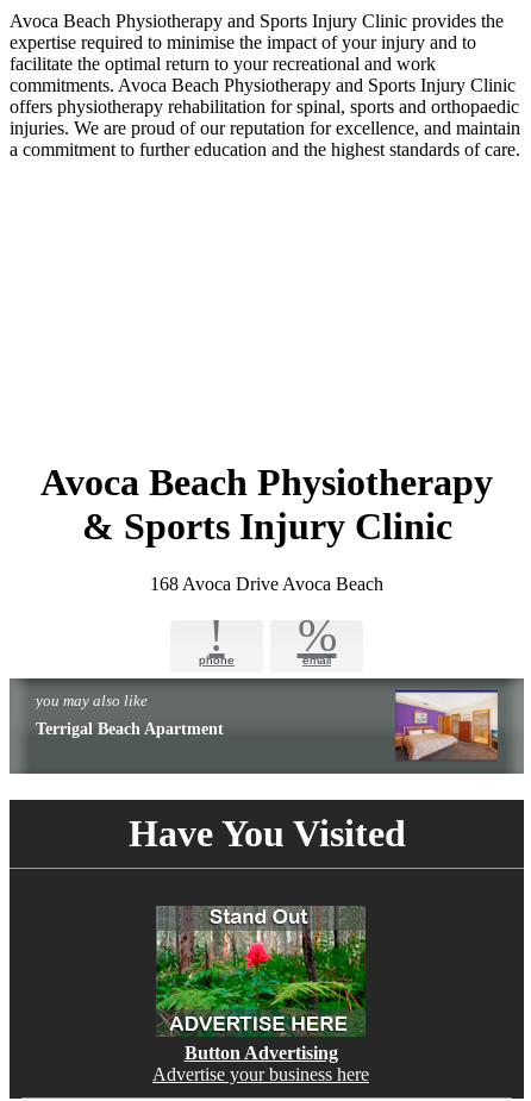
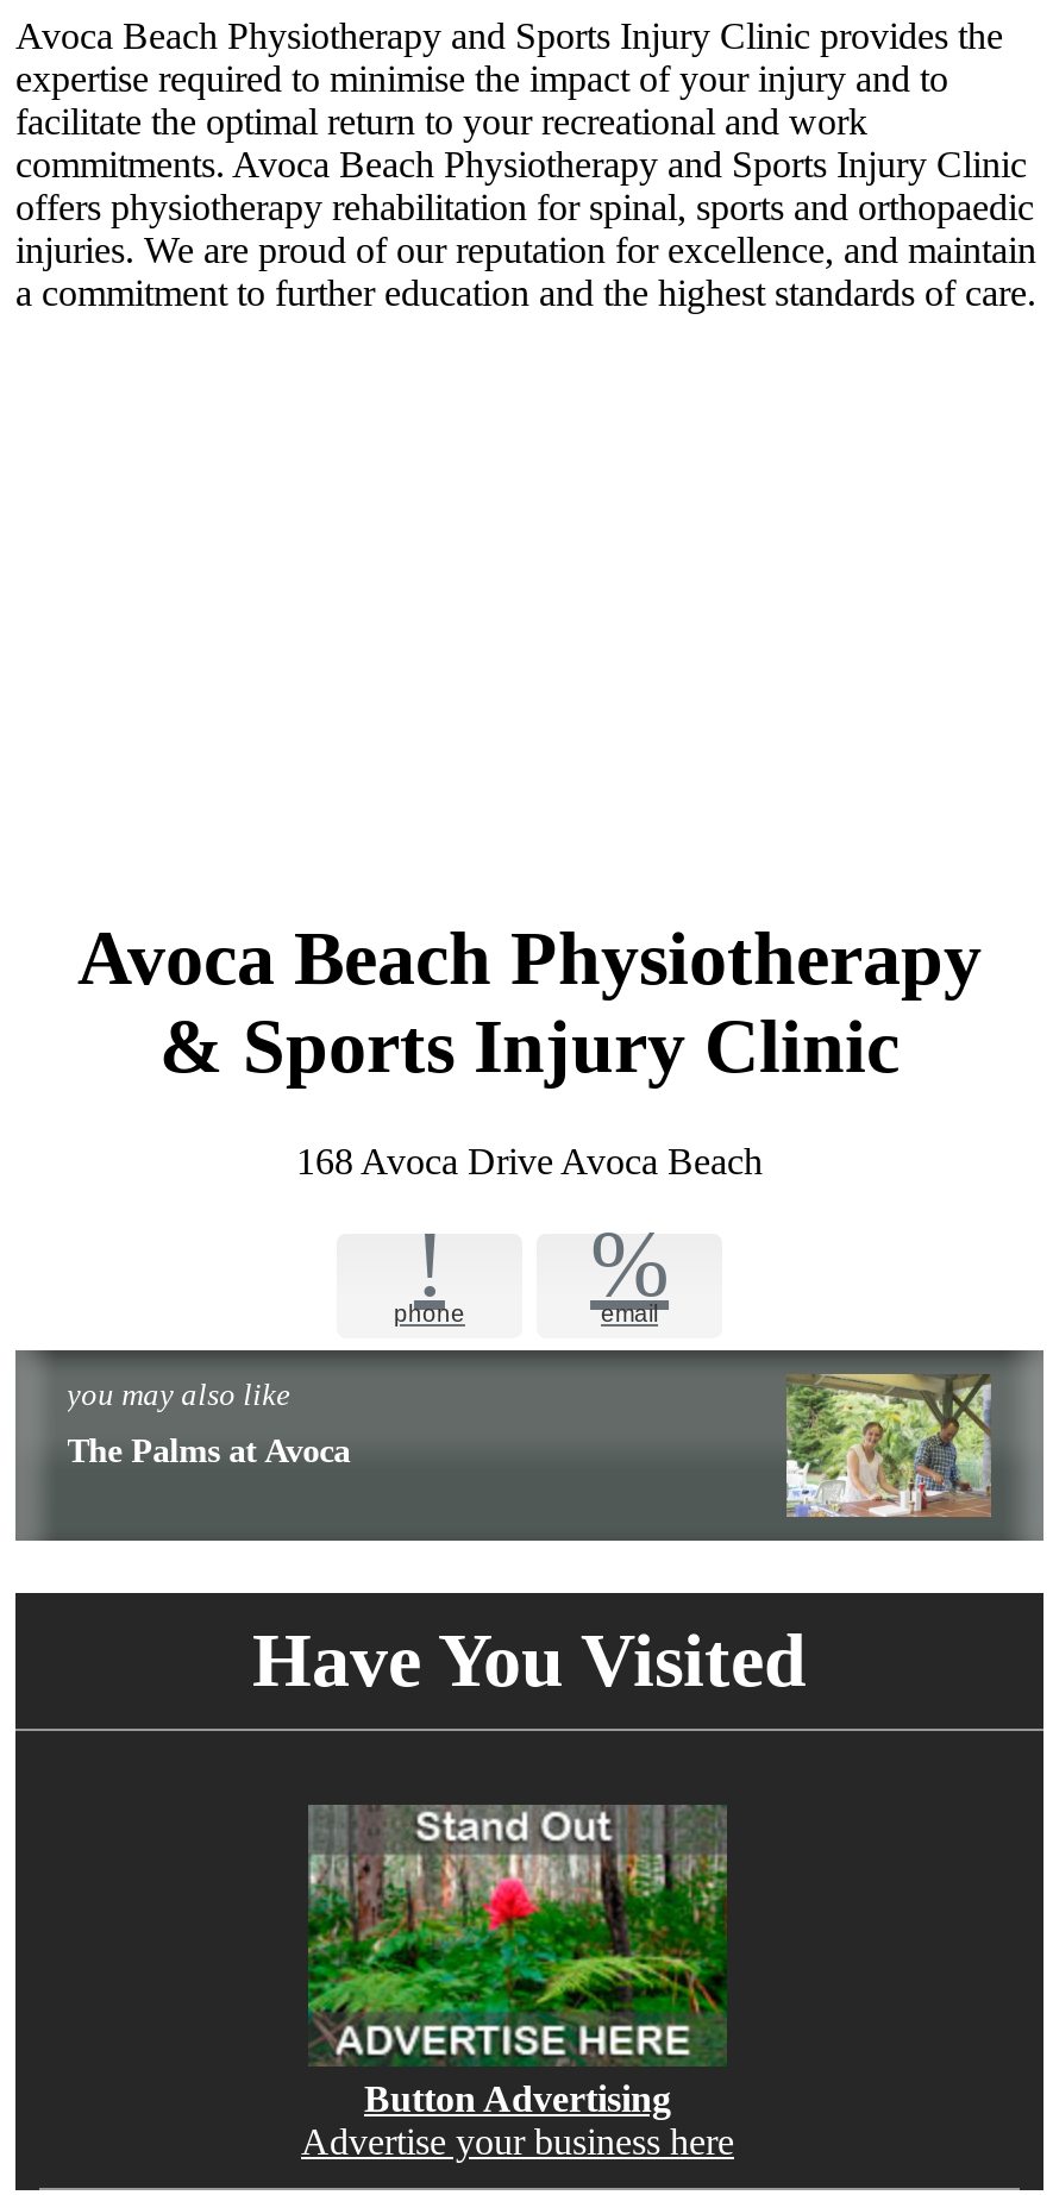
- [image]
+ [image]

- Terrigal Beach Apartment
+ The Palms at Avoca
